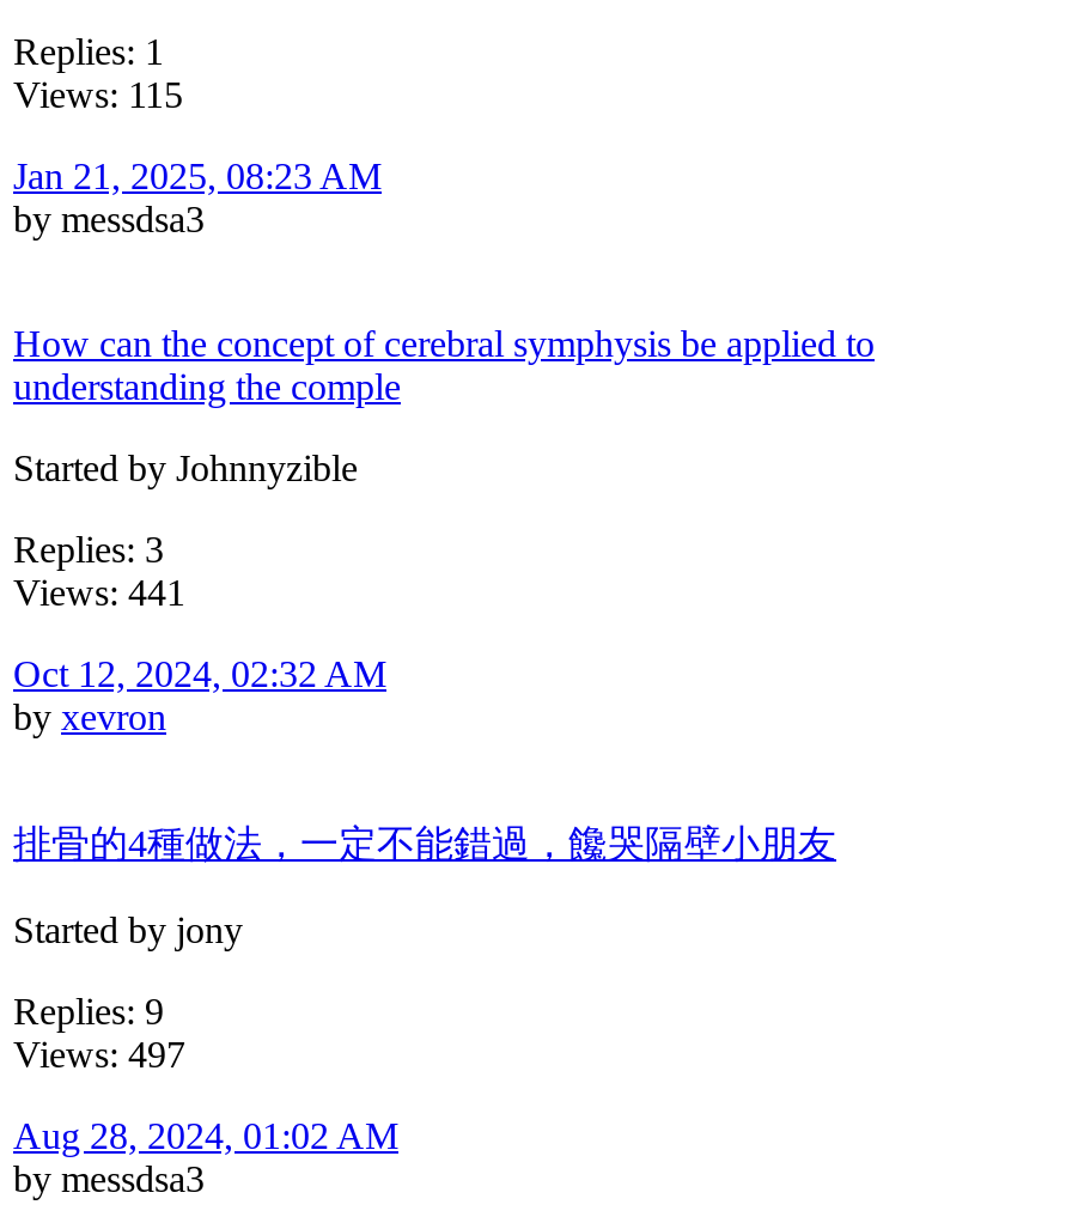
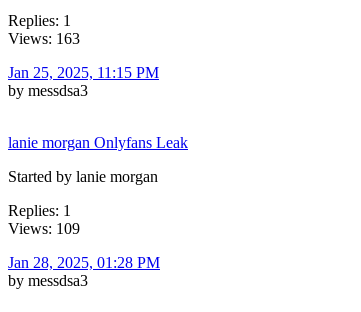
- Views: 115
+ Views: 163

- Jan 21, 2025, 08:23 AM
+ Jan 25, 2025, 11:15 PM

- How can the concept of cerebral symphysis be applied to
- understanding the comple
- Started by Johnnyzible
- Replies: 3
- Views: 441
- Oct 12, 2024, 02:32 AM
- by xevron
- 排骨的4種做法，一定不能錯過，饞哭隔壁小朋友
- Started by jony
- Replies: 9
- Views: 497
- Aug 28, 2024, 01:02 AM
+ lanie morgan Onlyfans Leak
+ Started by lanie morgan
+ Replies: 1
+ Views: 109
+ Jan 28, 2025, 01:28 PM
